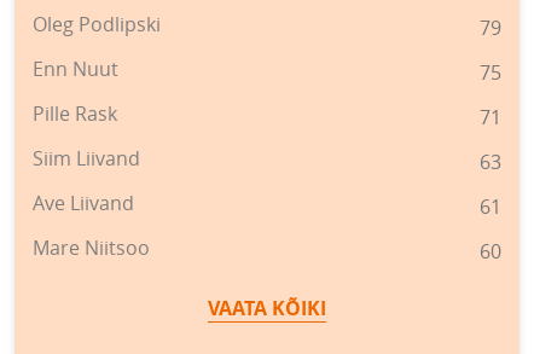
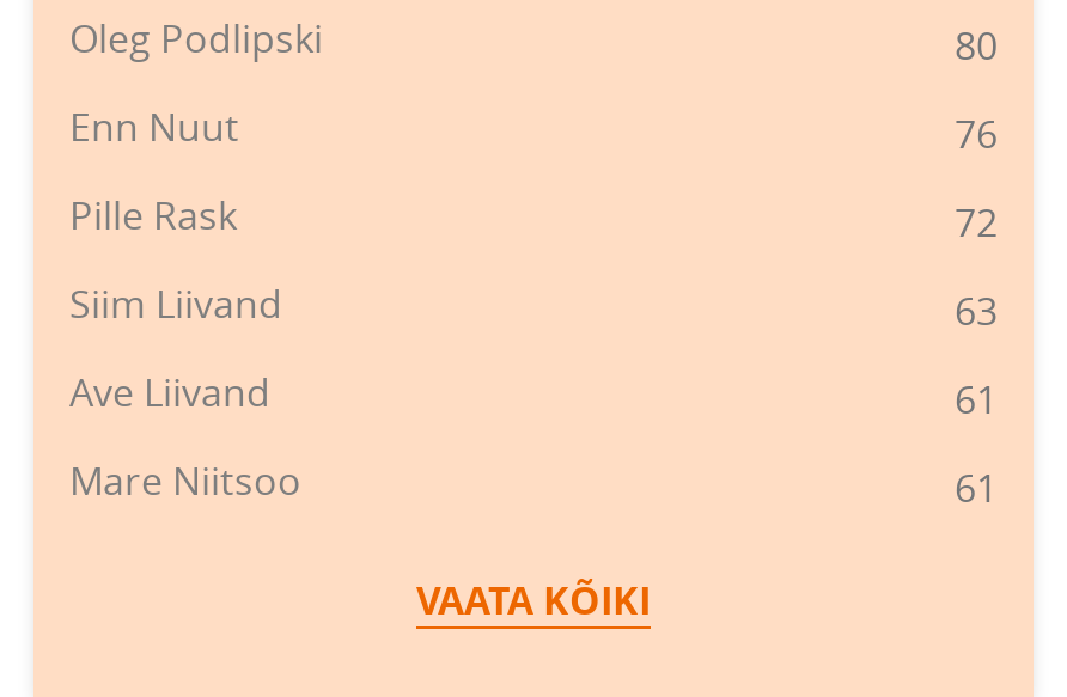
- 79
+ 80

- 75
+ 76

- 71
+ 72

- 60
+ 61
